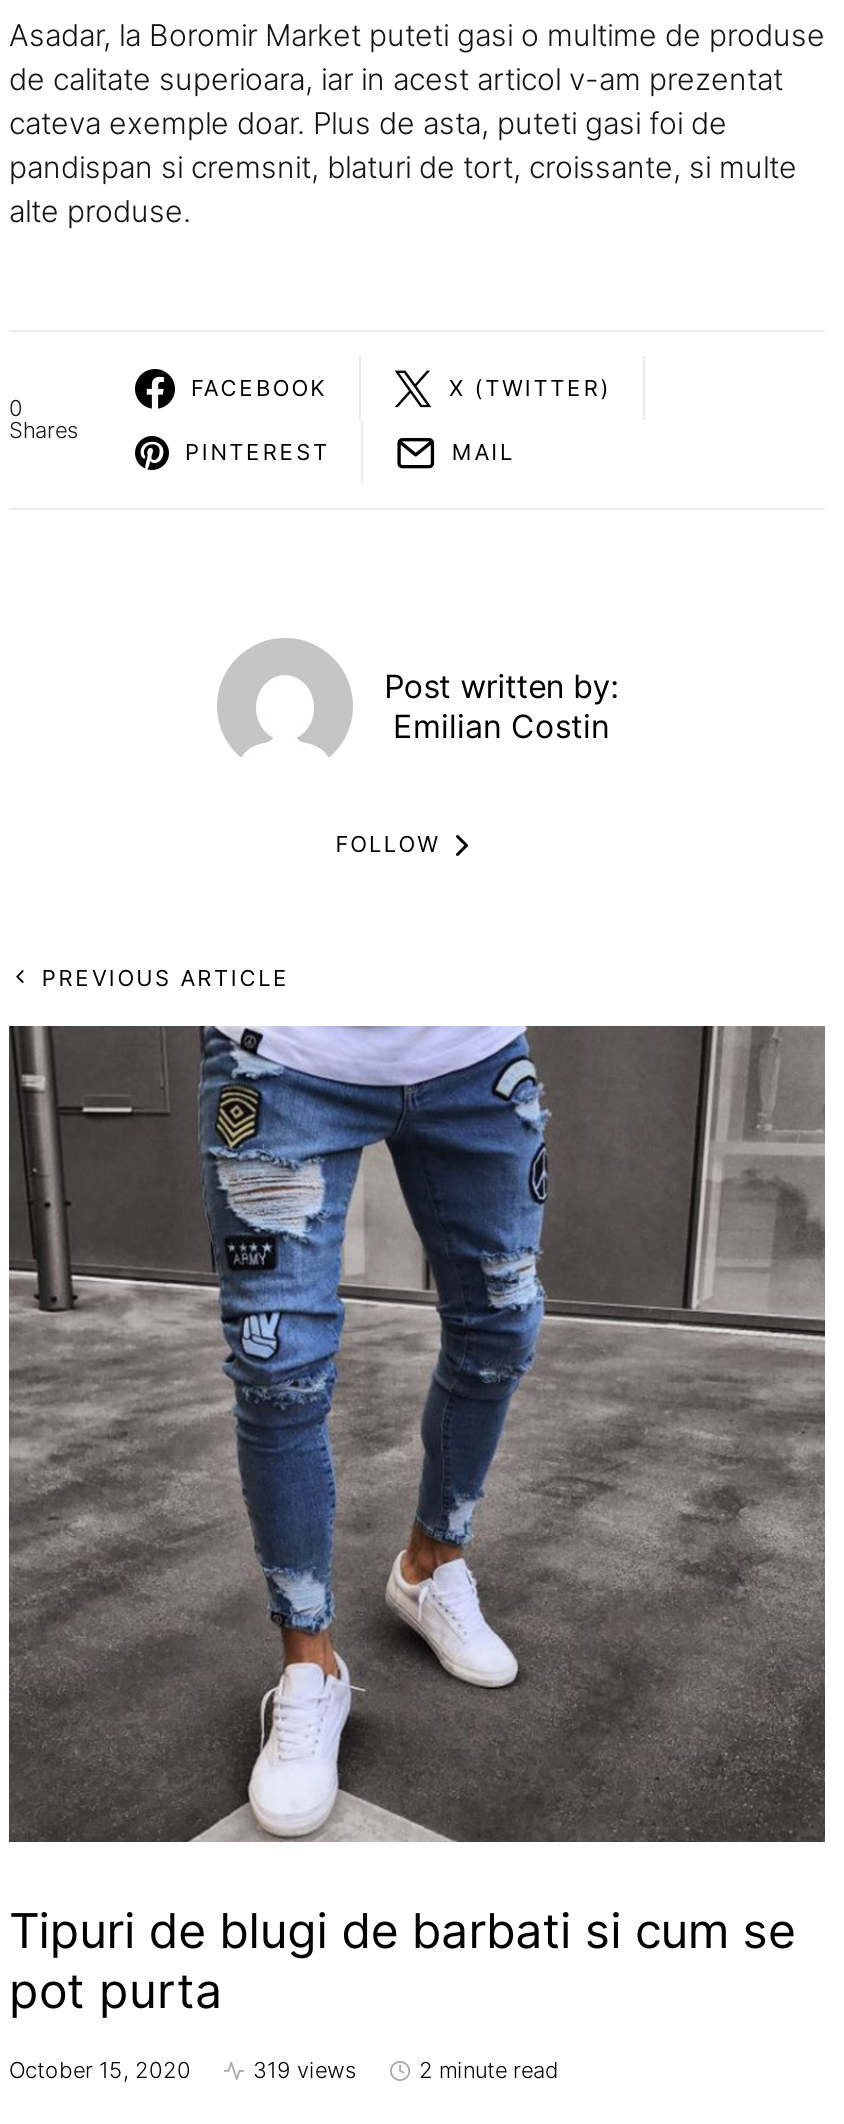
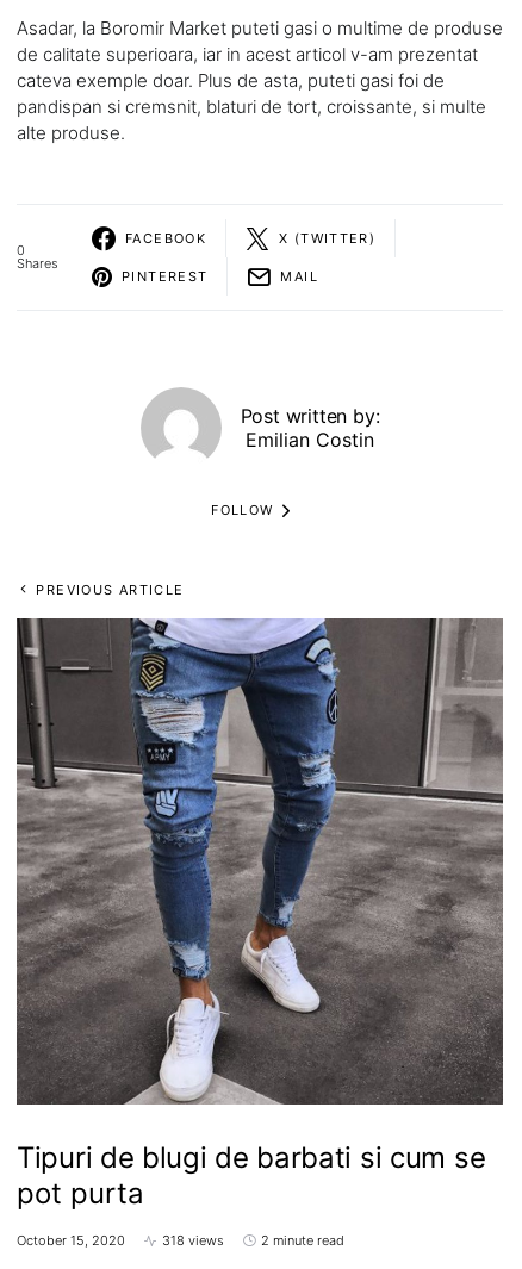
- 319 views
+ 318 views
